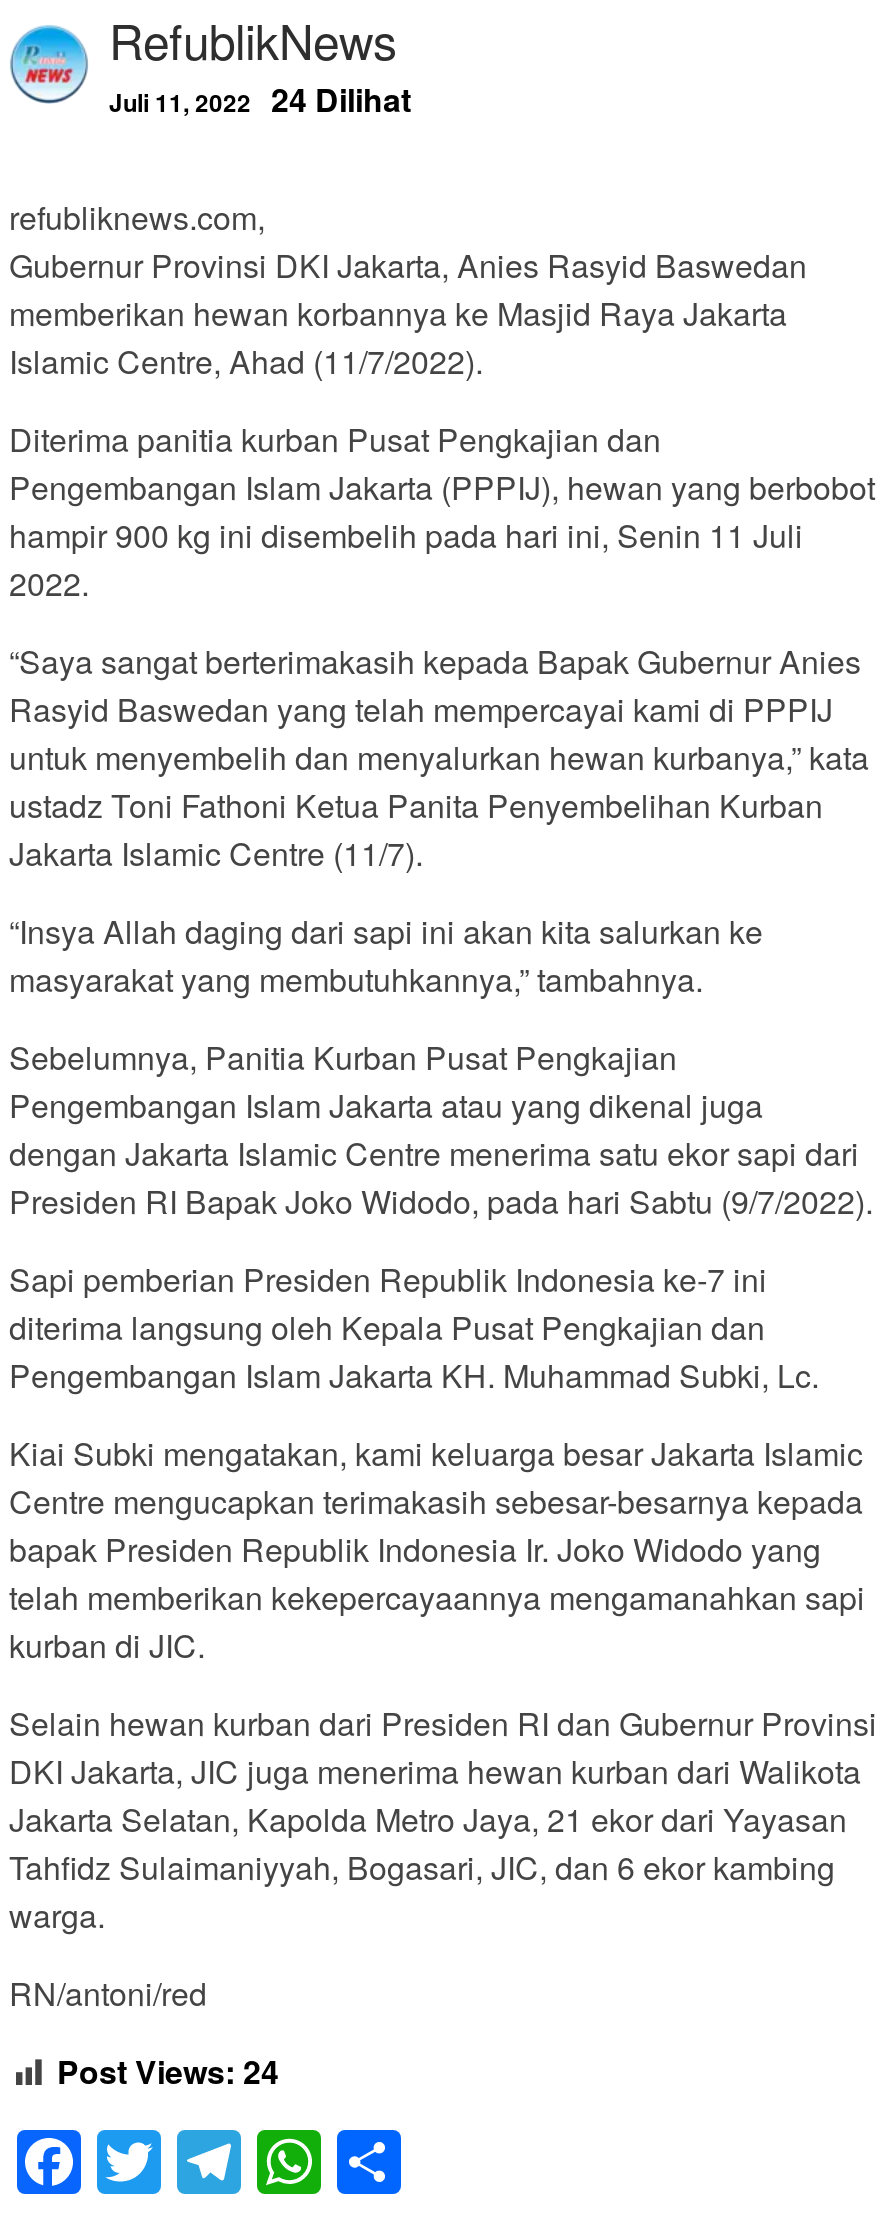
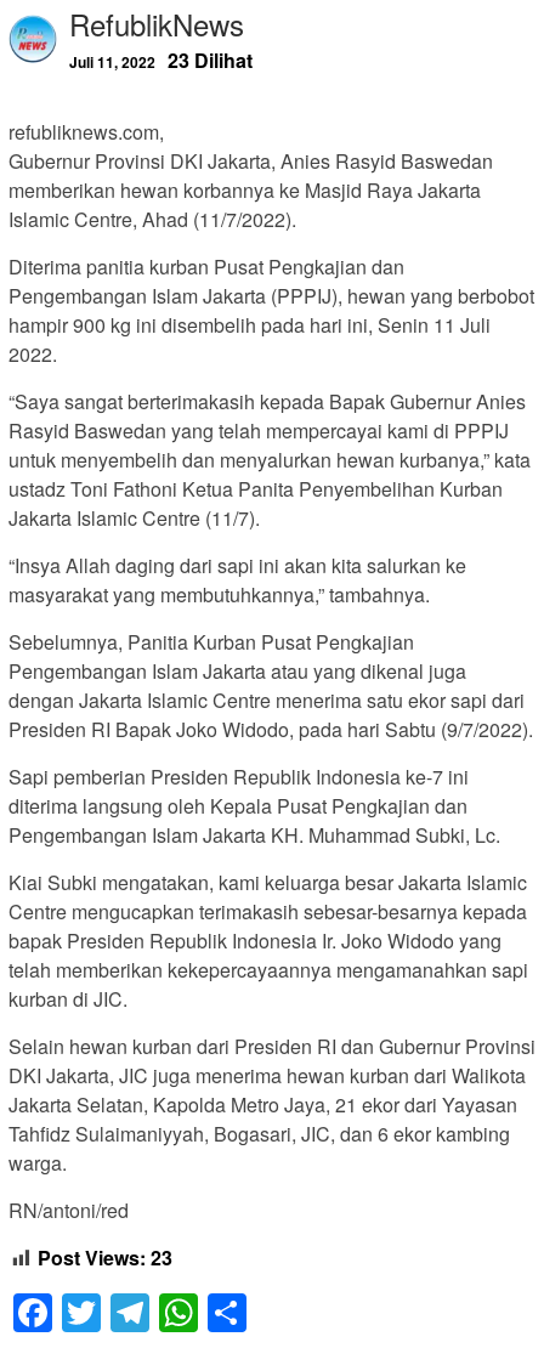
- Juli 11, 2022 24 Dilihat
+ Juli 11, 2022 23 Dilihat

- Post Views: 24
+ Post Views: 23
